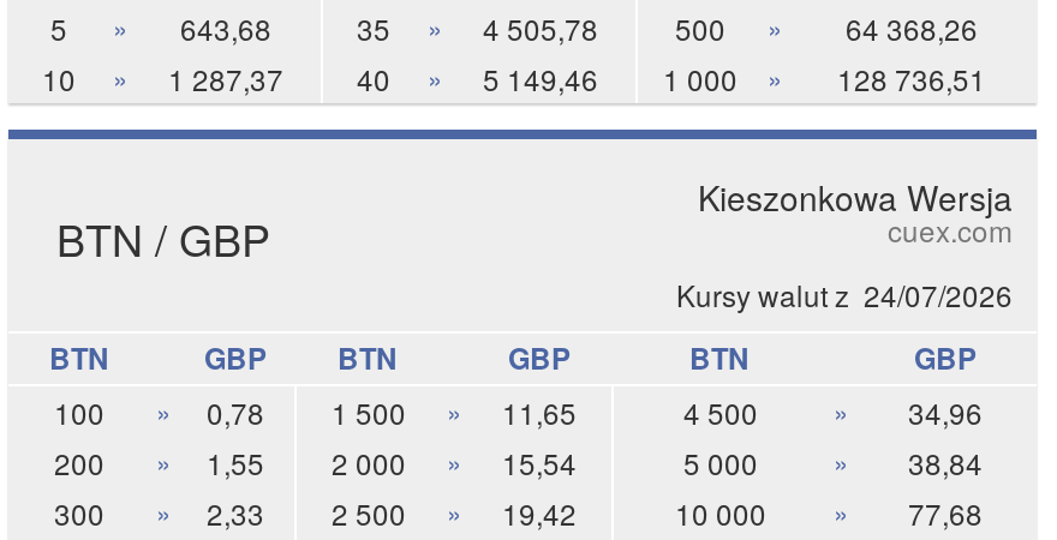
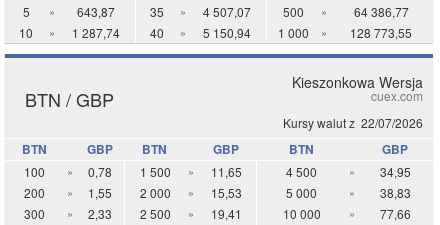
- 643,68
+ 643,87

- 4 505,78
+ 4 507,07

- 64 368,26
+ 64 386,77

- 1 287,37
+ 1 287,74

- 5 149,46
+ 5 150,94

- 128 736,51
+ 128 773,55

- Kursy walut z 24/07/2026
+ Kursy walut z 22/07/2026

- 34,96
+ 34,95

- 15,54
+ 15,53

- 38,84
+ 38,83

- 19,42
+ 19,41

- 77,68
+ 77,66
